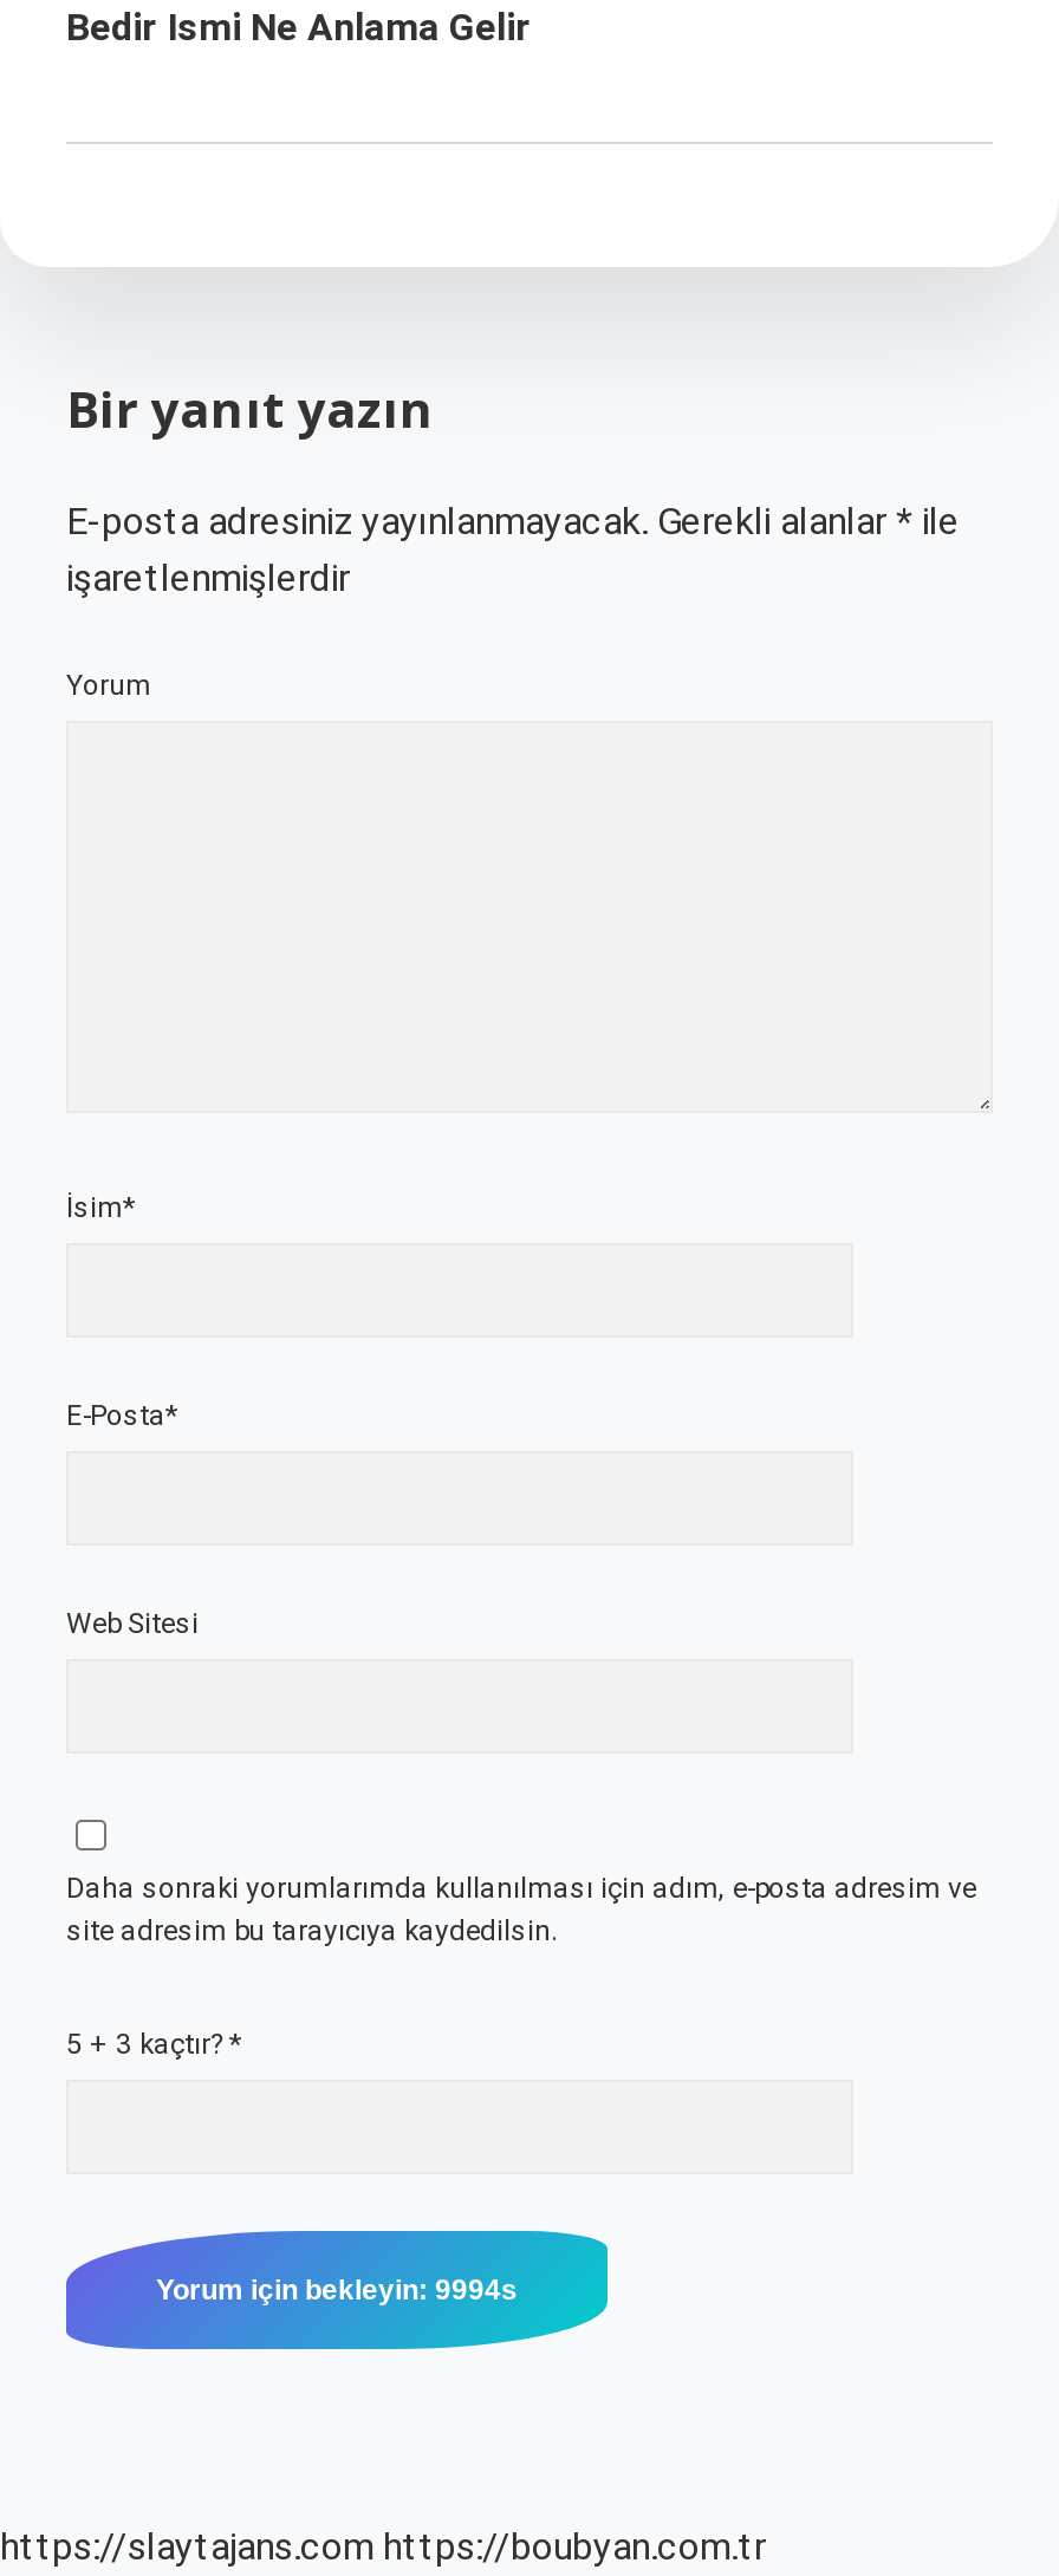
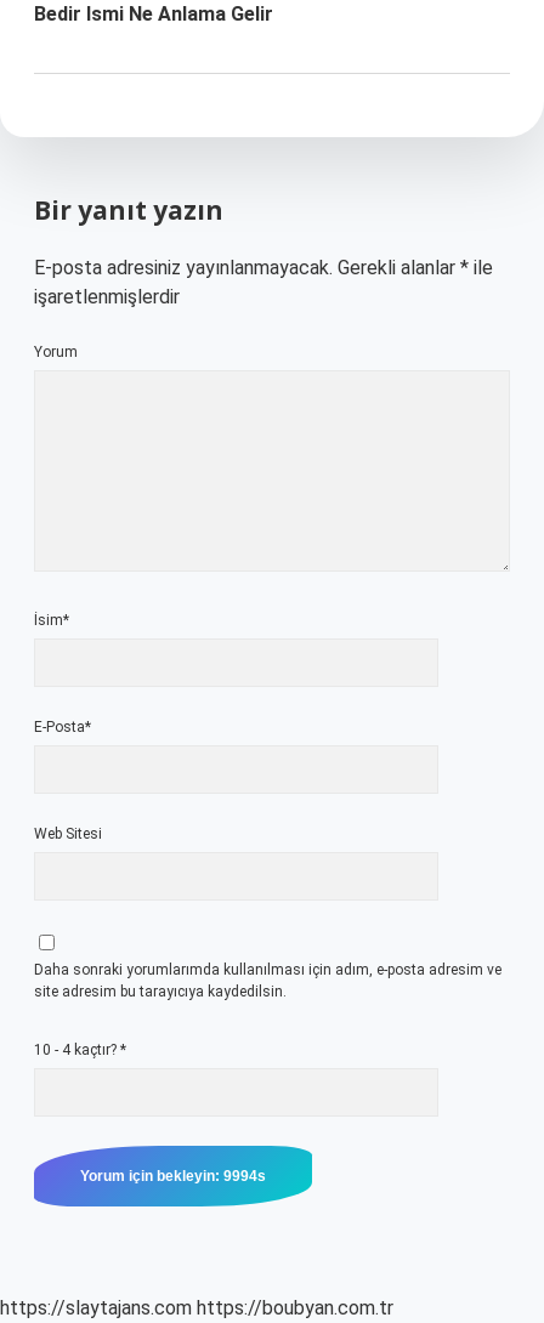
- 5 + 3 kaçtır? *
+ 10 - 4 kaçtır? *
